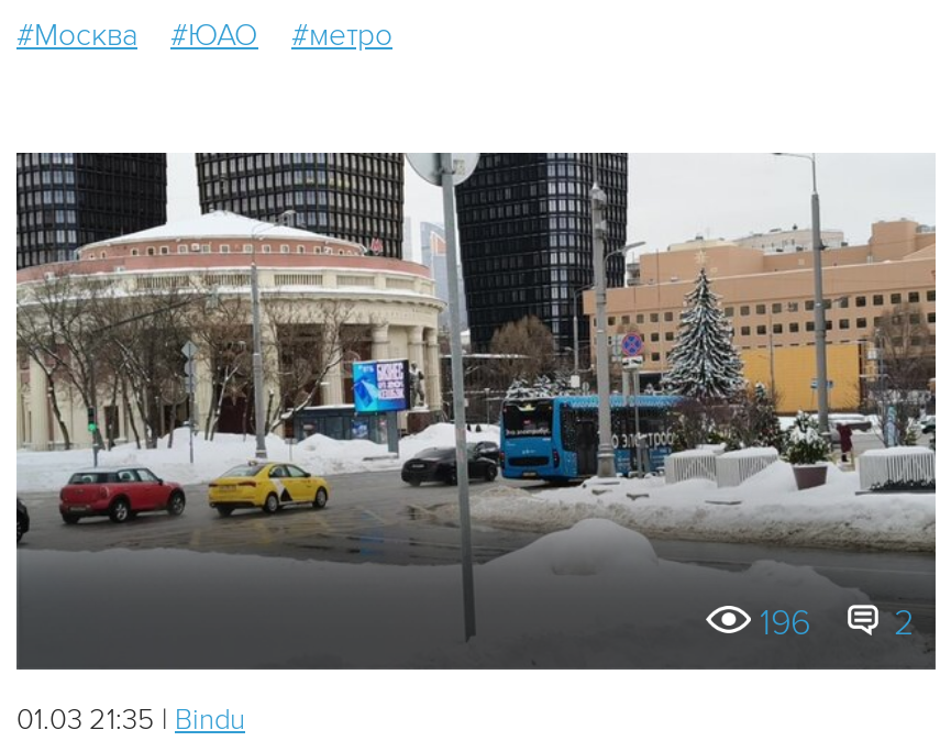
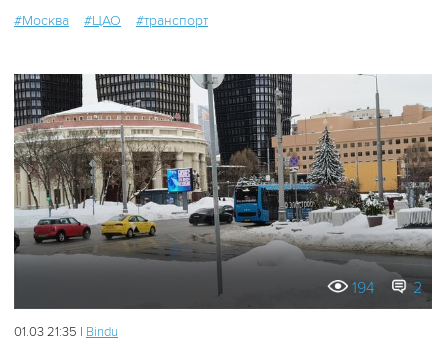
- #ЮАО
- #метро
+ #ЦАО
+ #транспорт

- 196 2
+ 194 2
